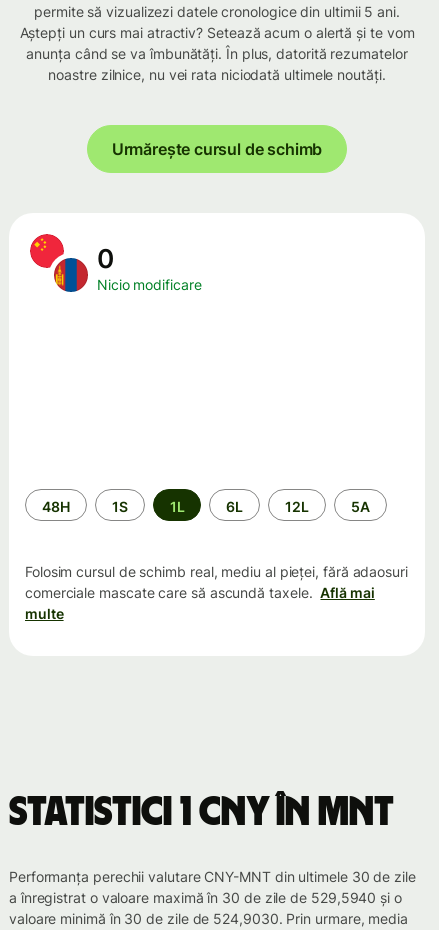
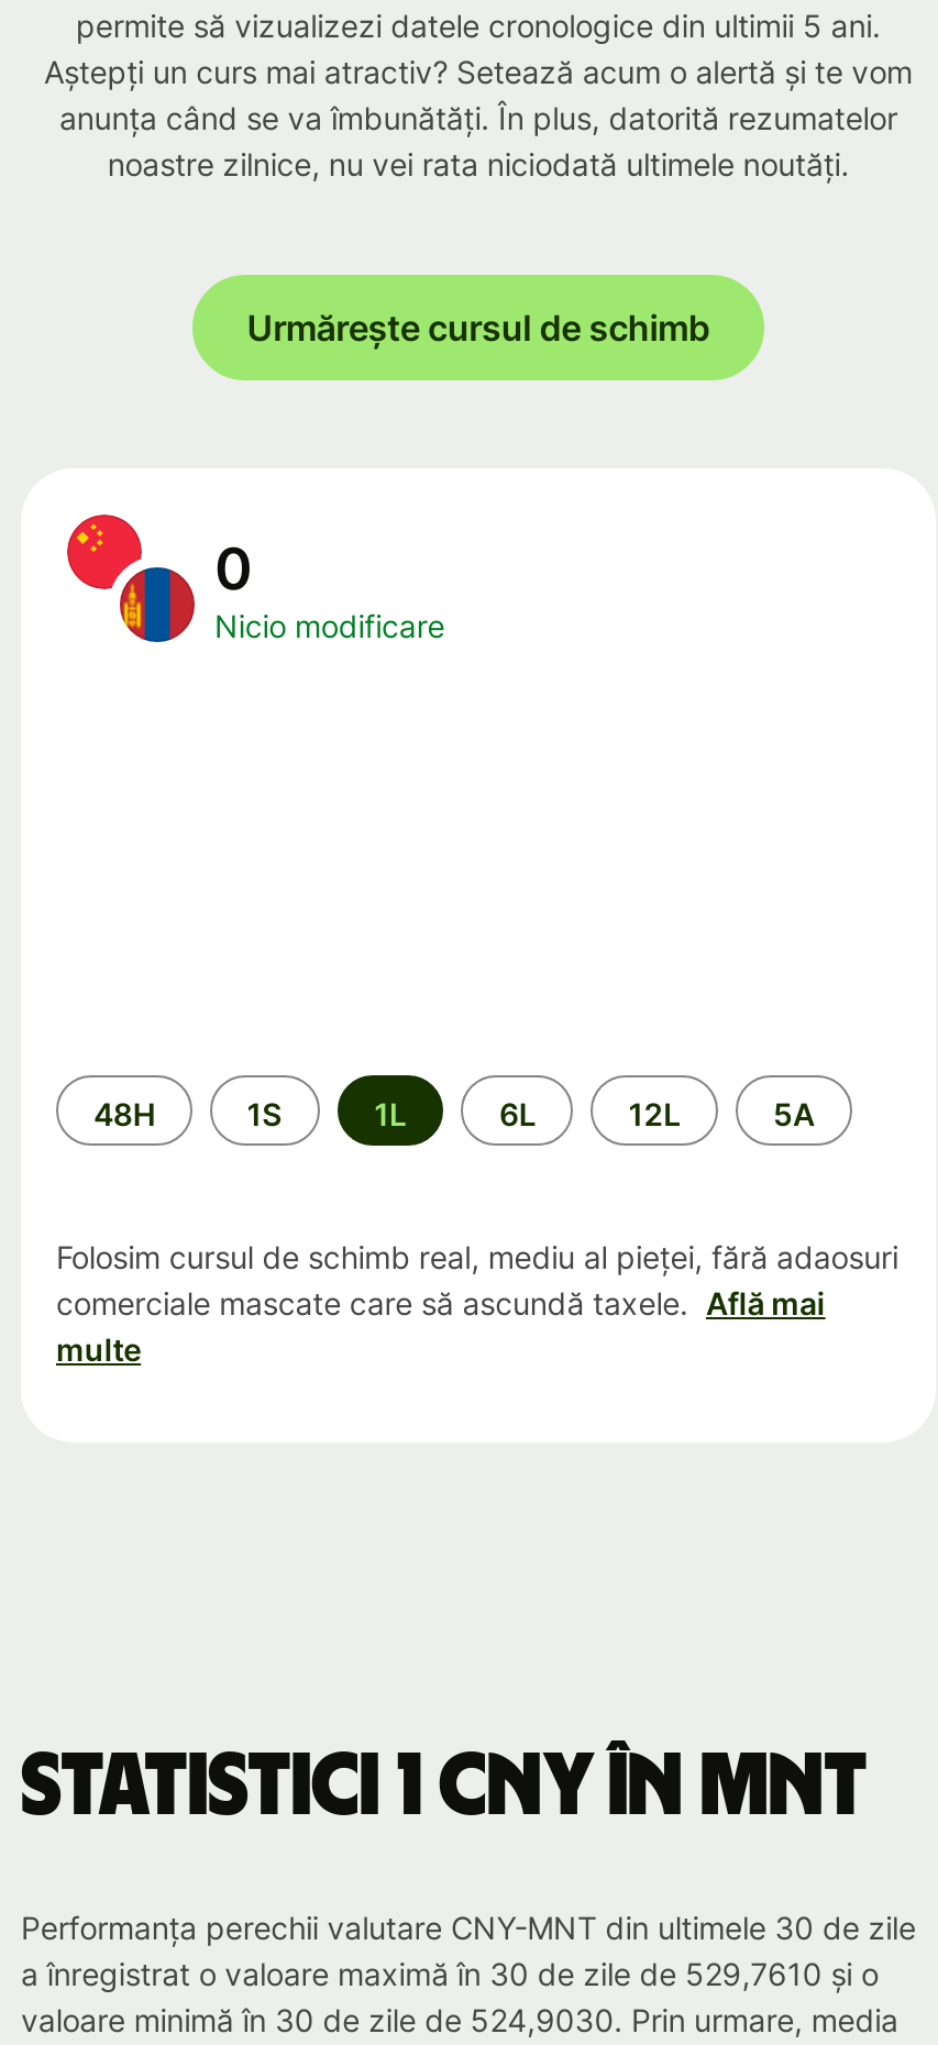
- a înregistrat o valoare maximă în 30 de zile de 529,5940 și o
+ a înregistrat o valoare maximă în 30 de zile de 529,7610 și o
